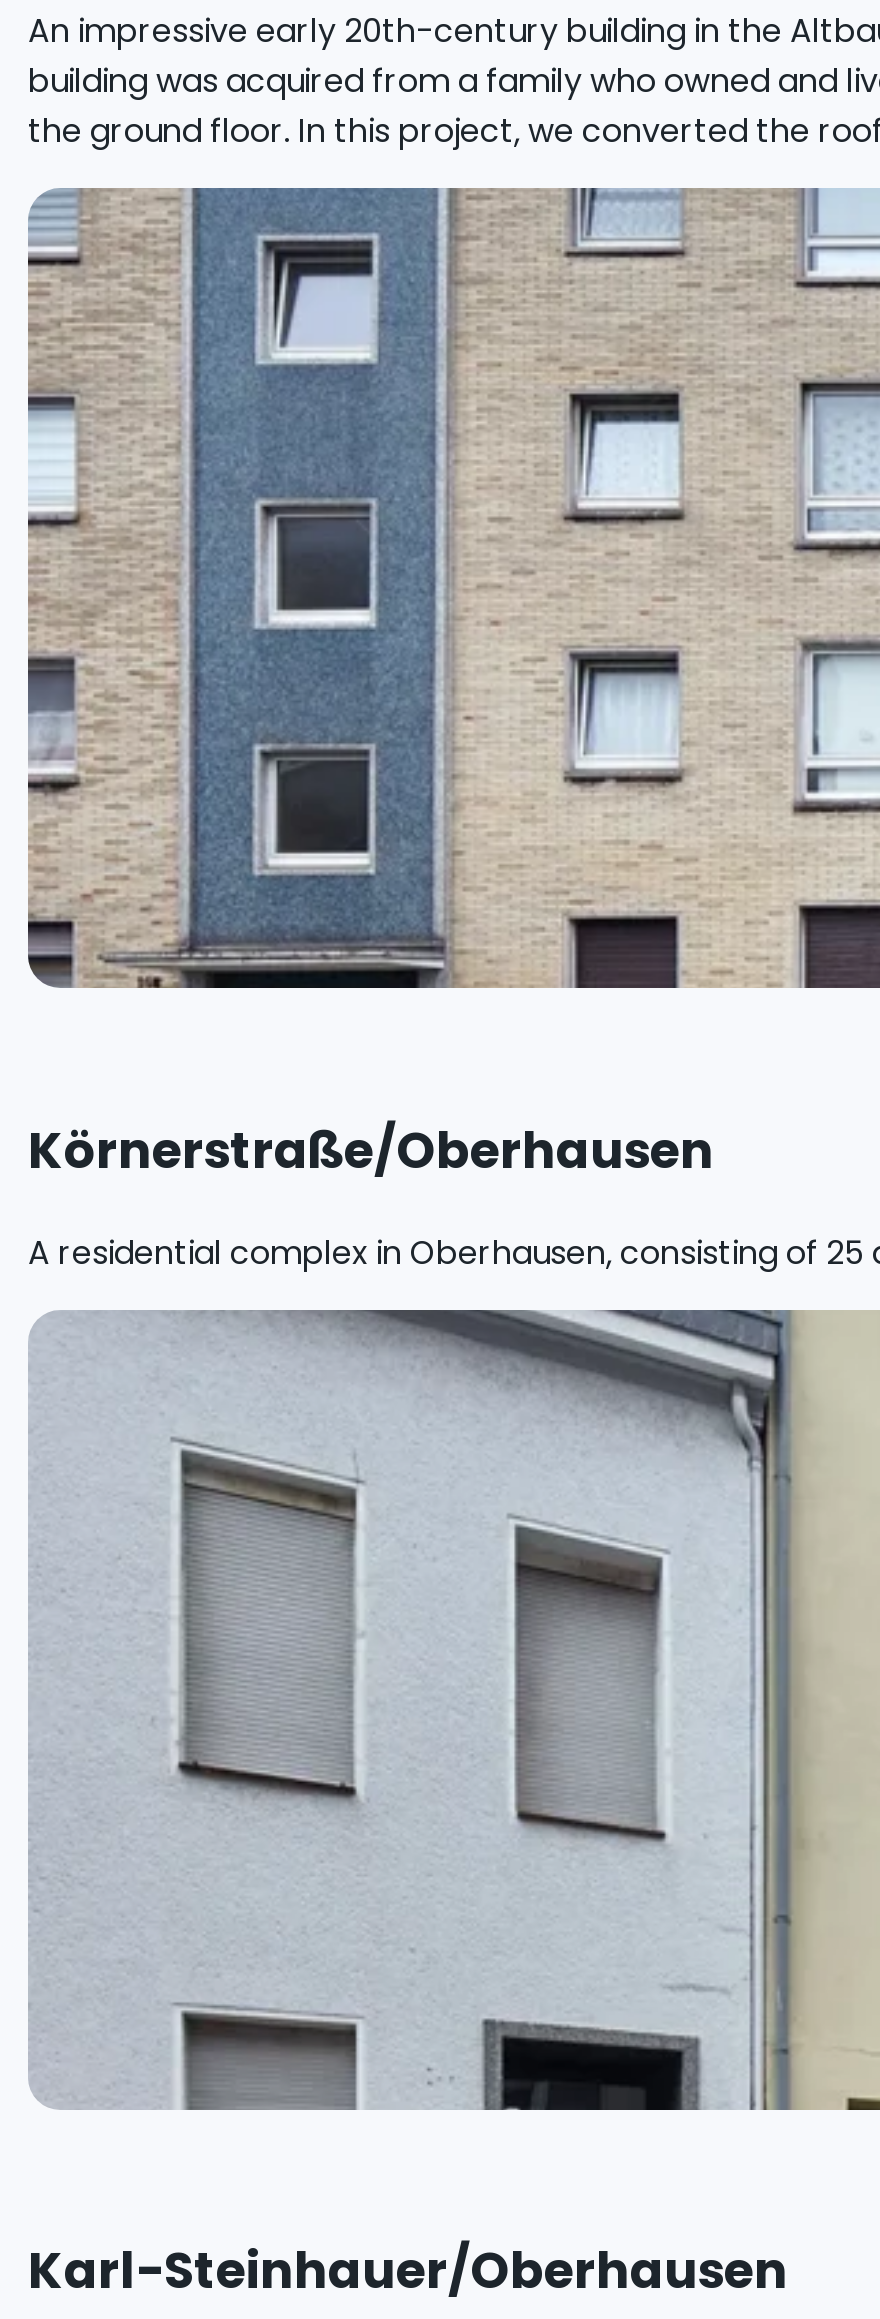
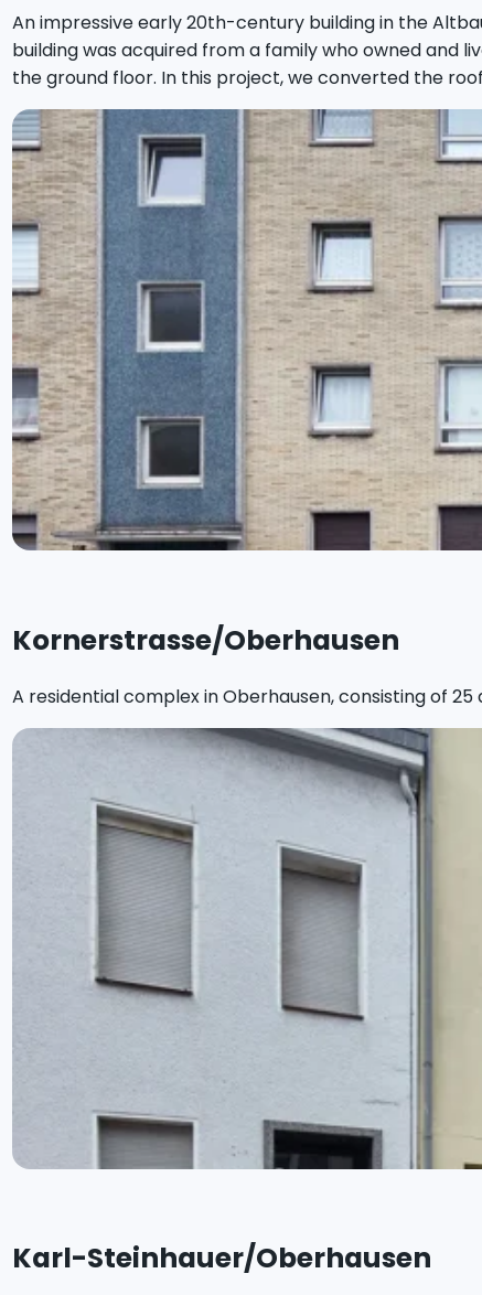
- Körnerstraße/Oberhausen
+ Kornerstrasse/Oberhausen
